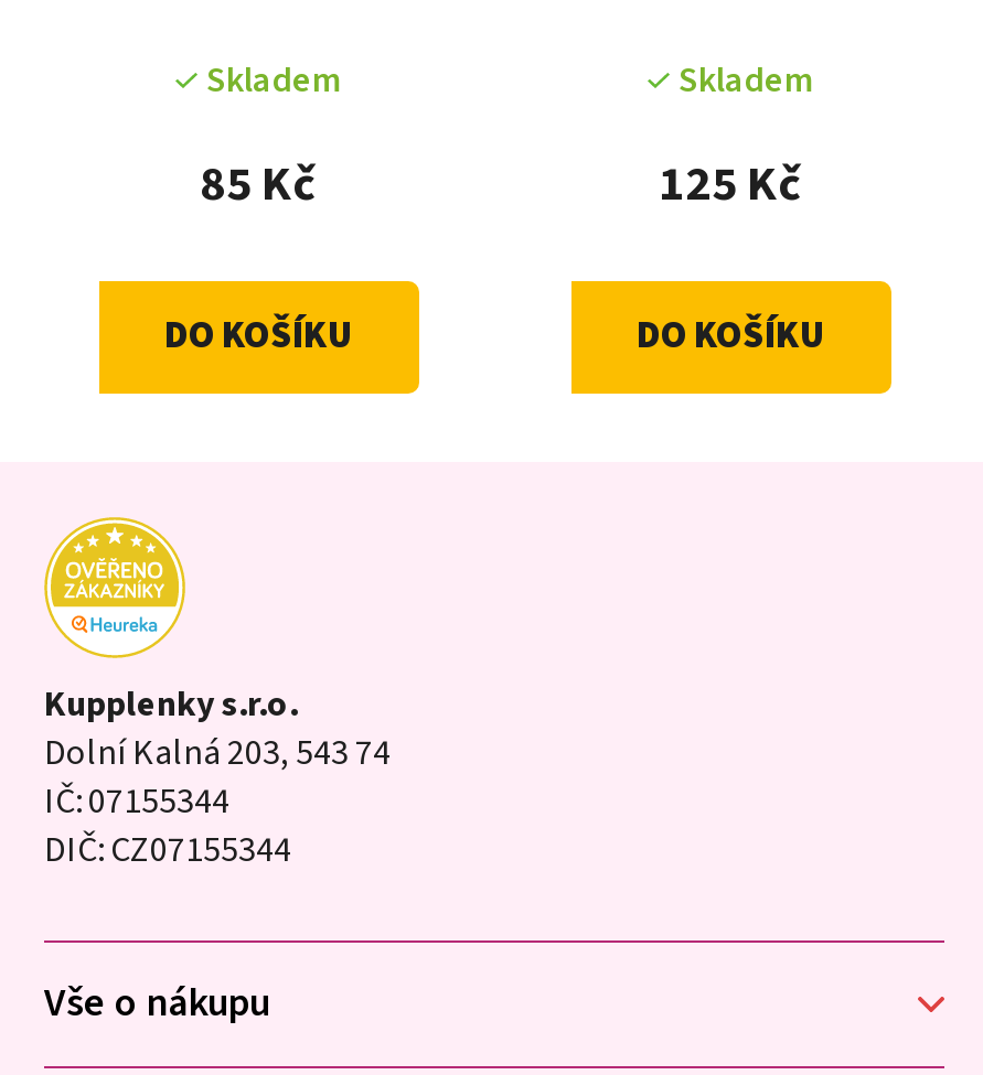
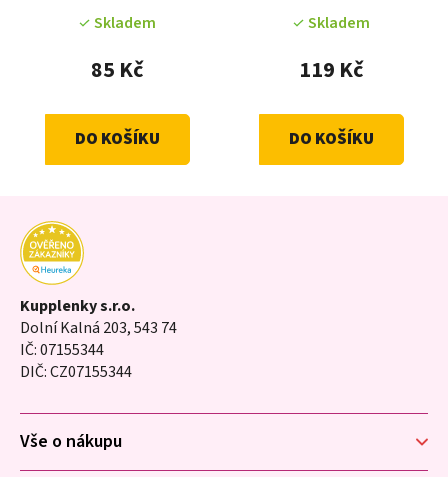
- 125 Kč
+ 119 Kč
